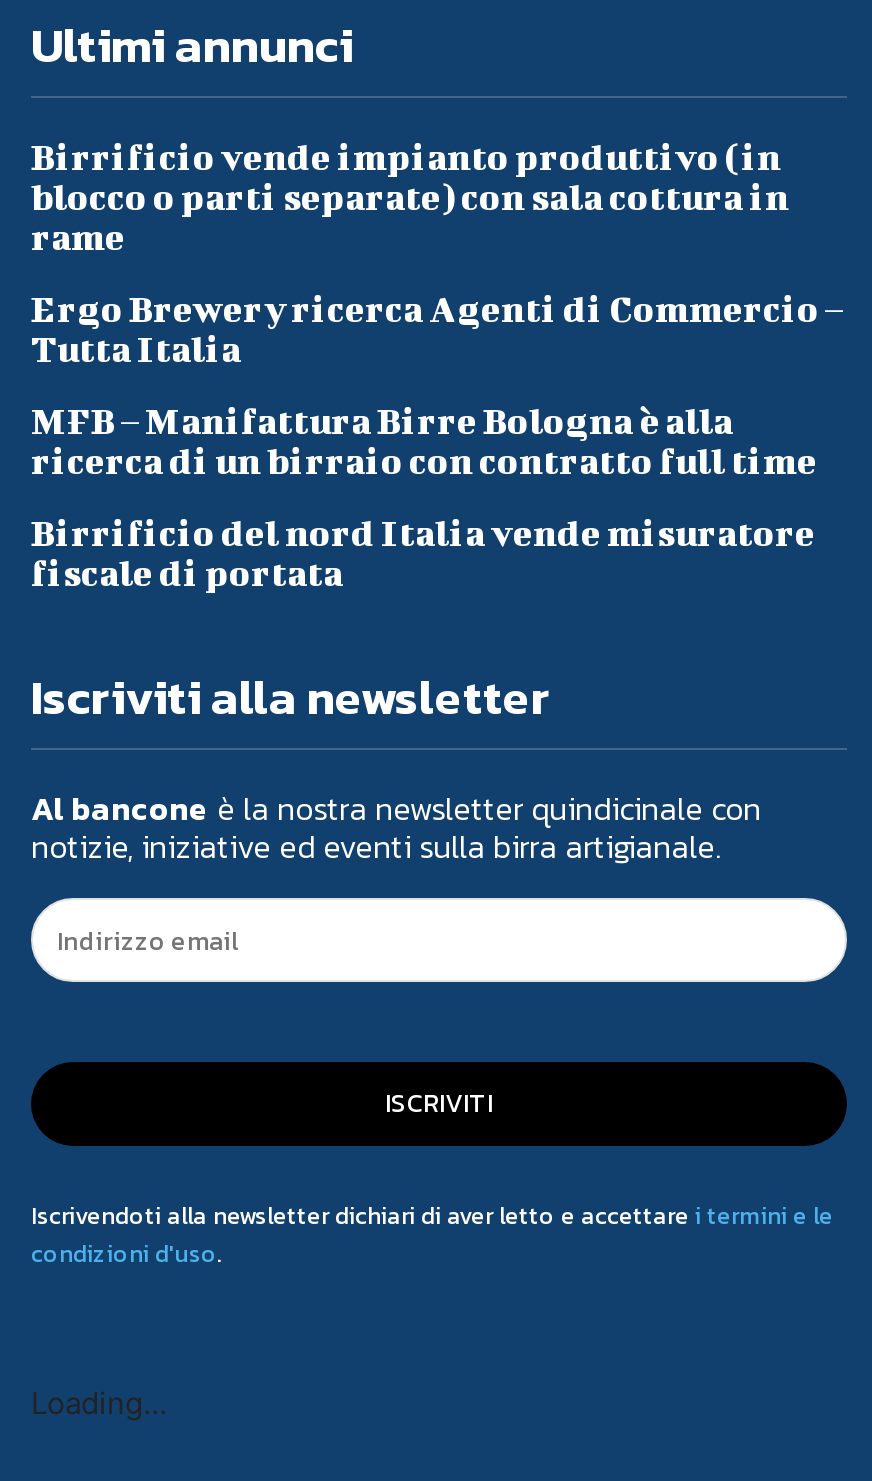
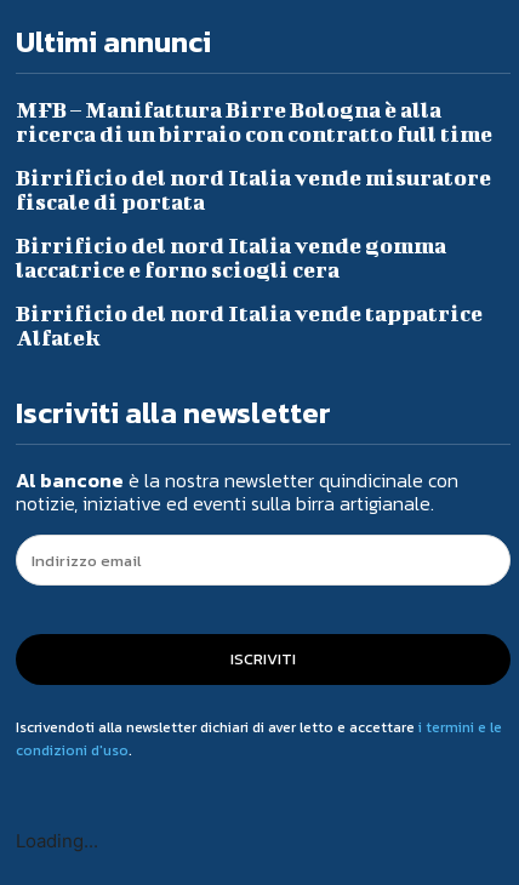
- Birrificio vende impianto produttivo (in
- blocco o parti separate) con sala cottura in
- rame
- Ergo Brewery ricerca Agenti di Commercio –
- Tutta Italia

moved up: MFB – Manifattura Birre Bologna è alla | ricerca di un birraio con contratto full time | Birrificio del nord Italia vende misuratore | fiscale di portata

+ Birrificio del nord Italia vende gomma
+ laccatrice e forno sciogli cera
+ Birrificio del nord Italia vende tappatrice
+ Alfatek
